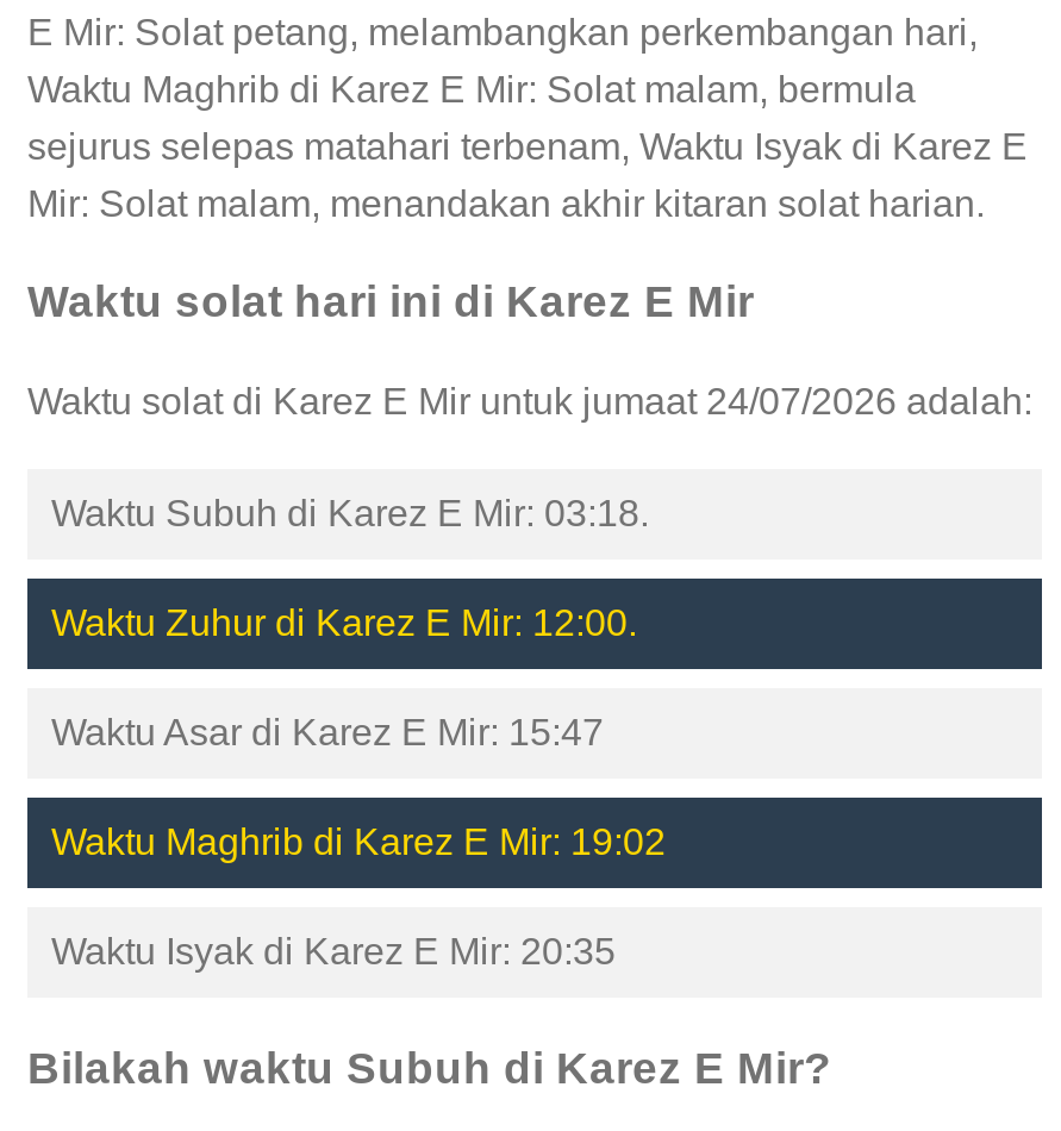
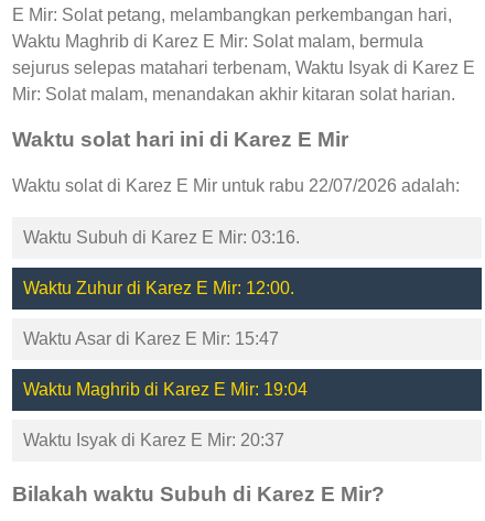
- Waktu solat di Karez E Mir untuk jumaat 24/07/2026 adalah:
+ Waktu solat di Karez E Mir untuk rabu 22/07/2026 adalah:

- Waktu Subuh di Karez E Mir: 03:18.
+ Waktu Subuh di Karez E Mir: 03:16.

- Waktu Maghrib di Karez E Mir: 19:02
+ Waktu Maghrib di Karez E Mir: 19:04

- Waktu Isyak di Karez E Mir: 20:35
+ Waktu Isyak di Karez E Mir: 20:37
